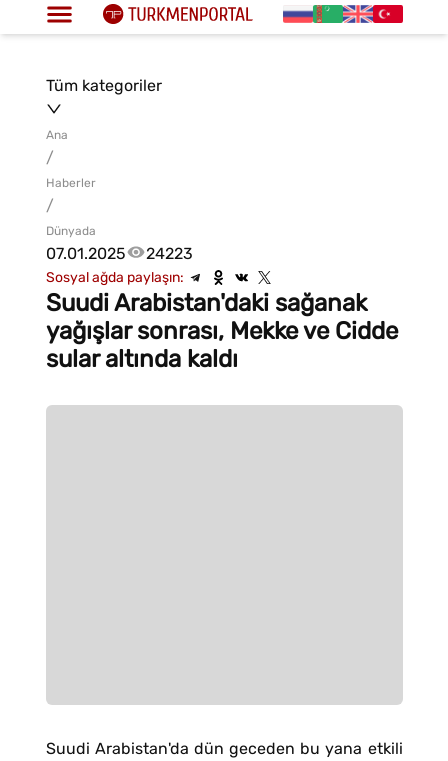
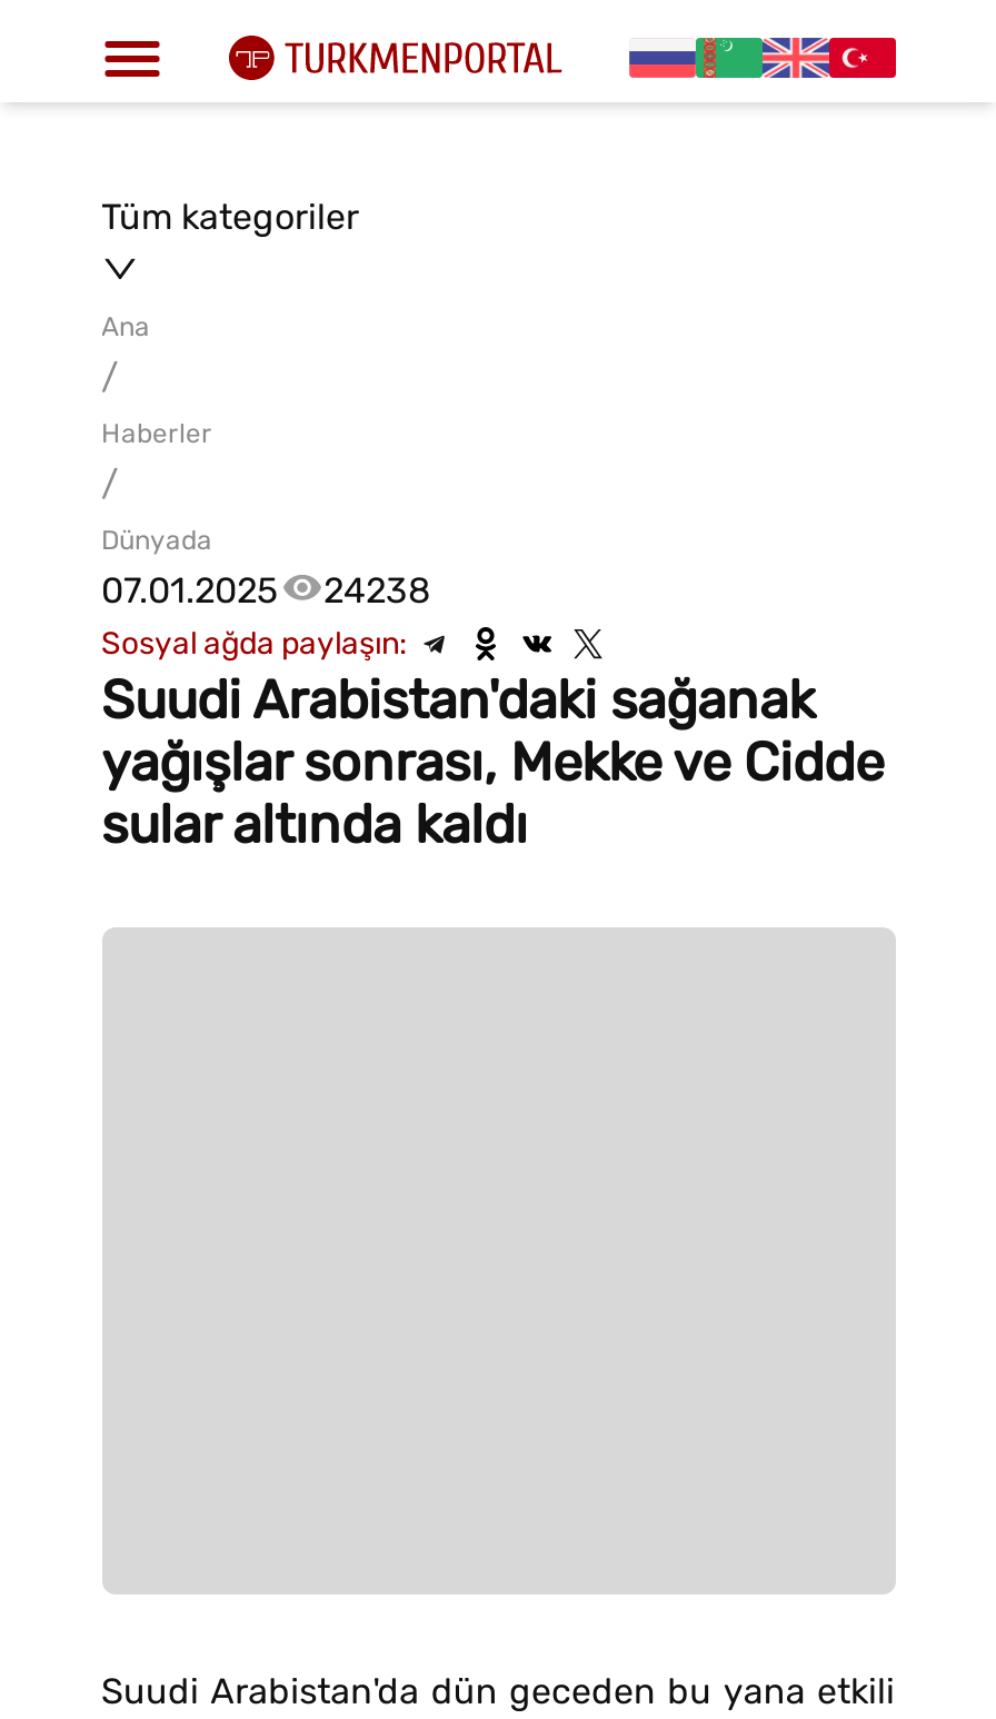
- 07.01.2025 24223
+ 07.01.2025 24238
